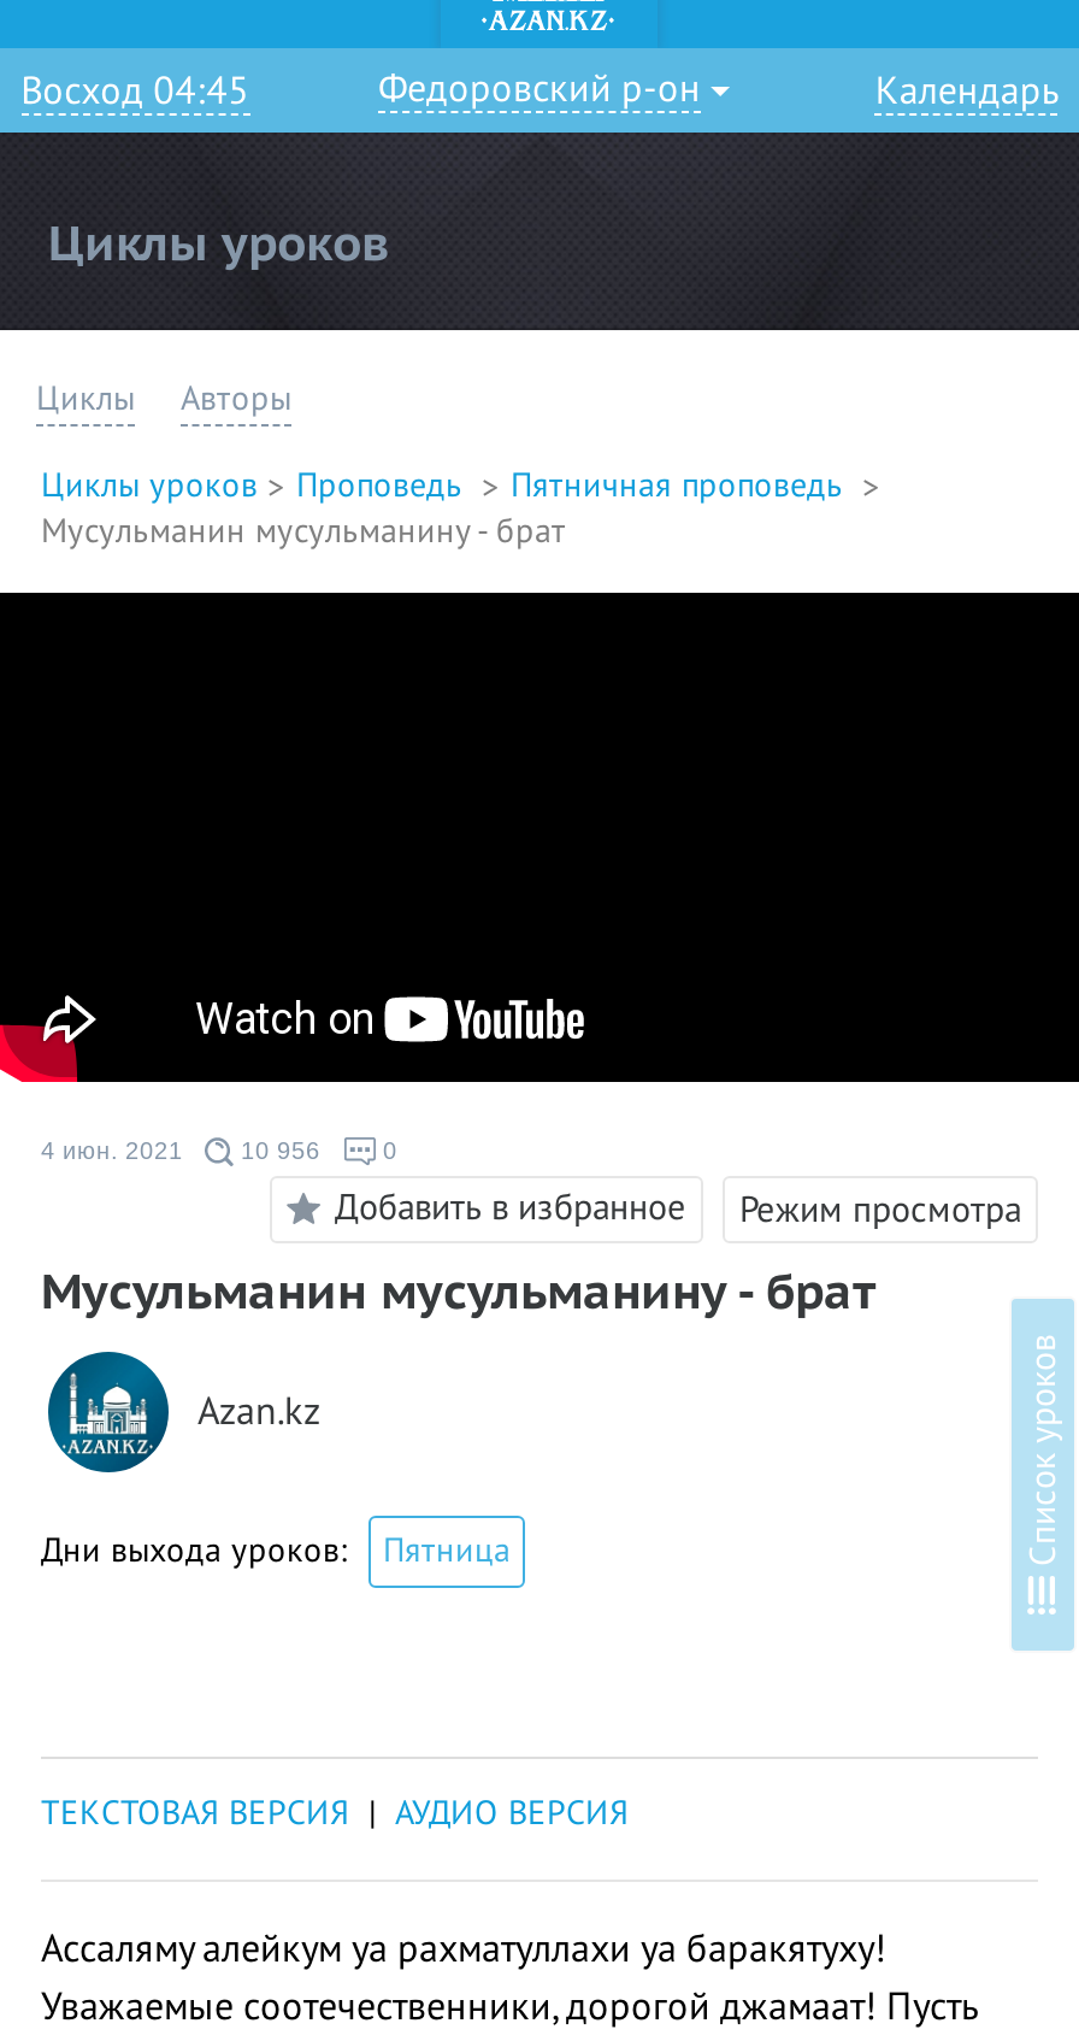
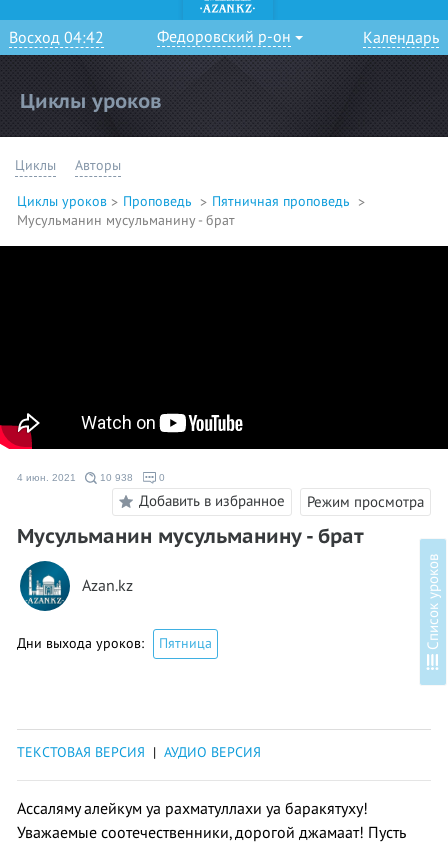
- Восход 04:45
+ Восход 04:42

- 4 июн. 2021 10 956
+ 4 июн. 2021 10 938
